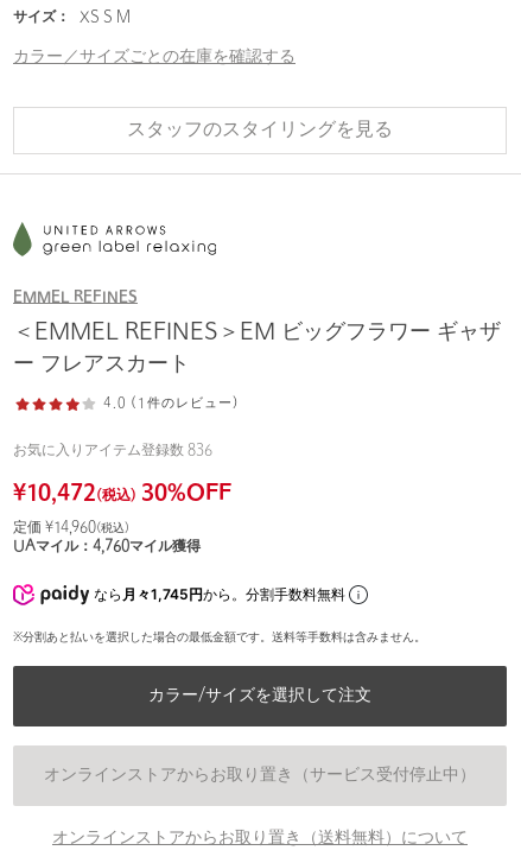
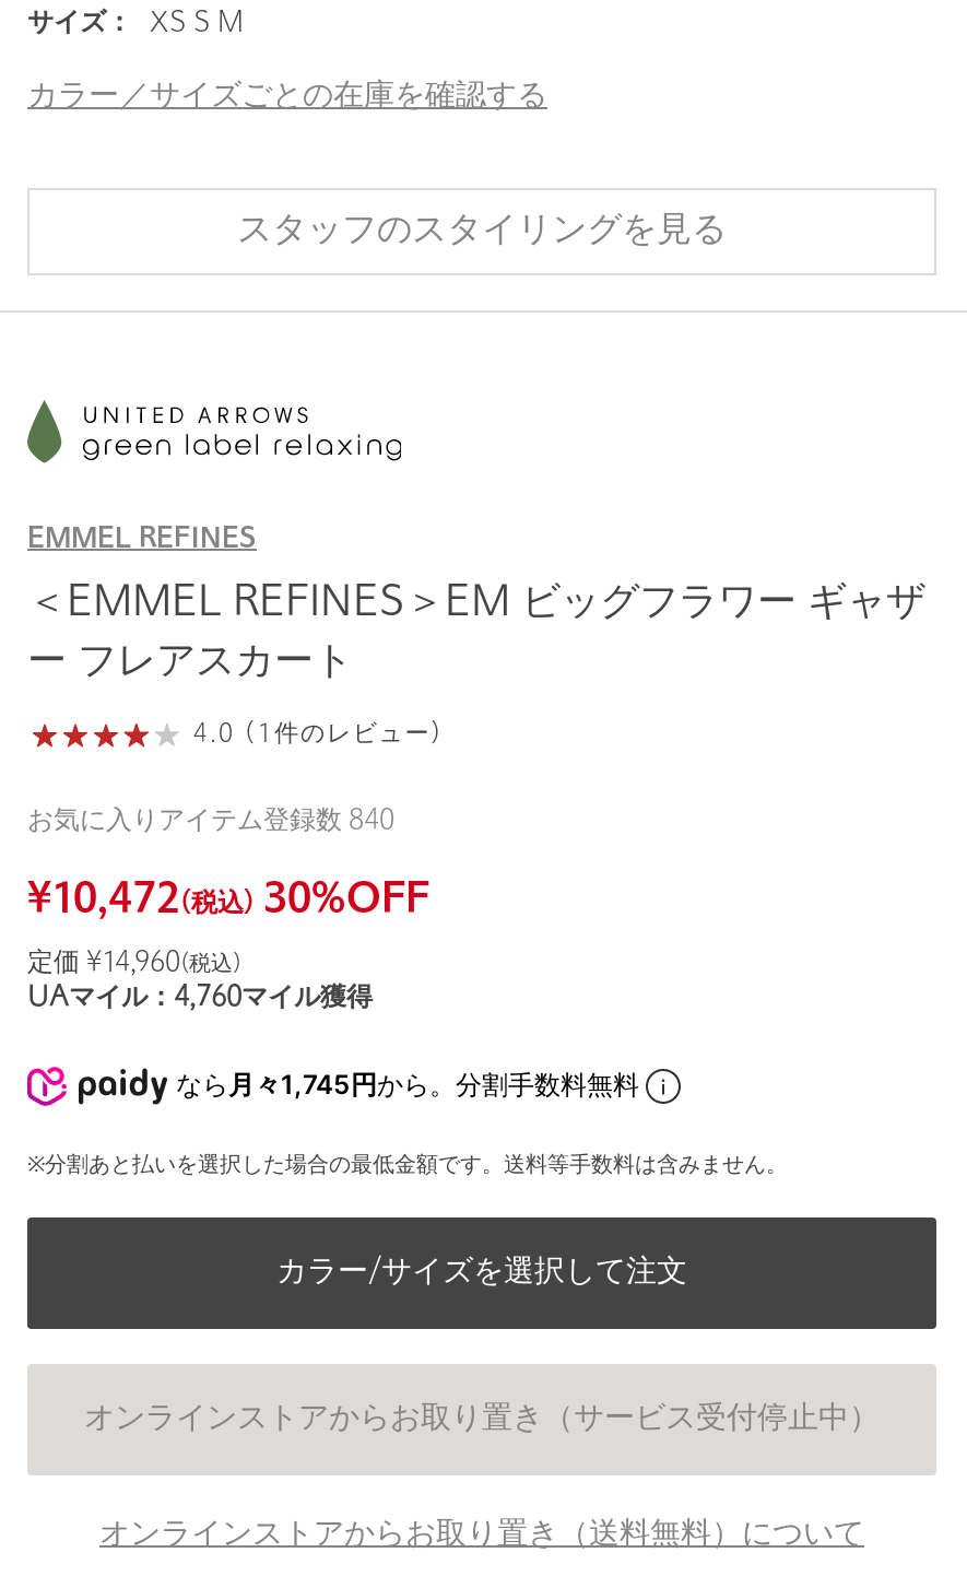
- お気に入りアイテム登録数836
+ お気に入りアイテム登録数840
